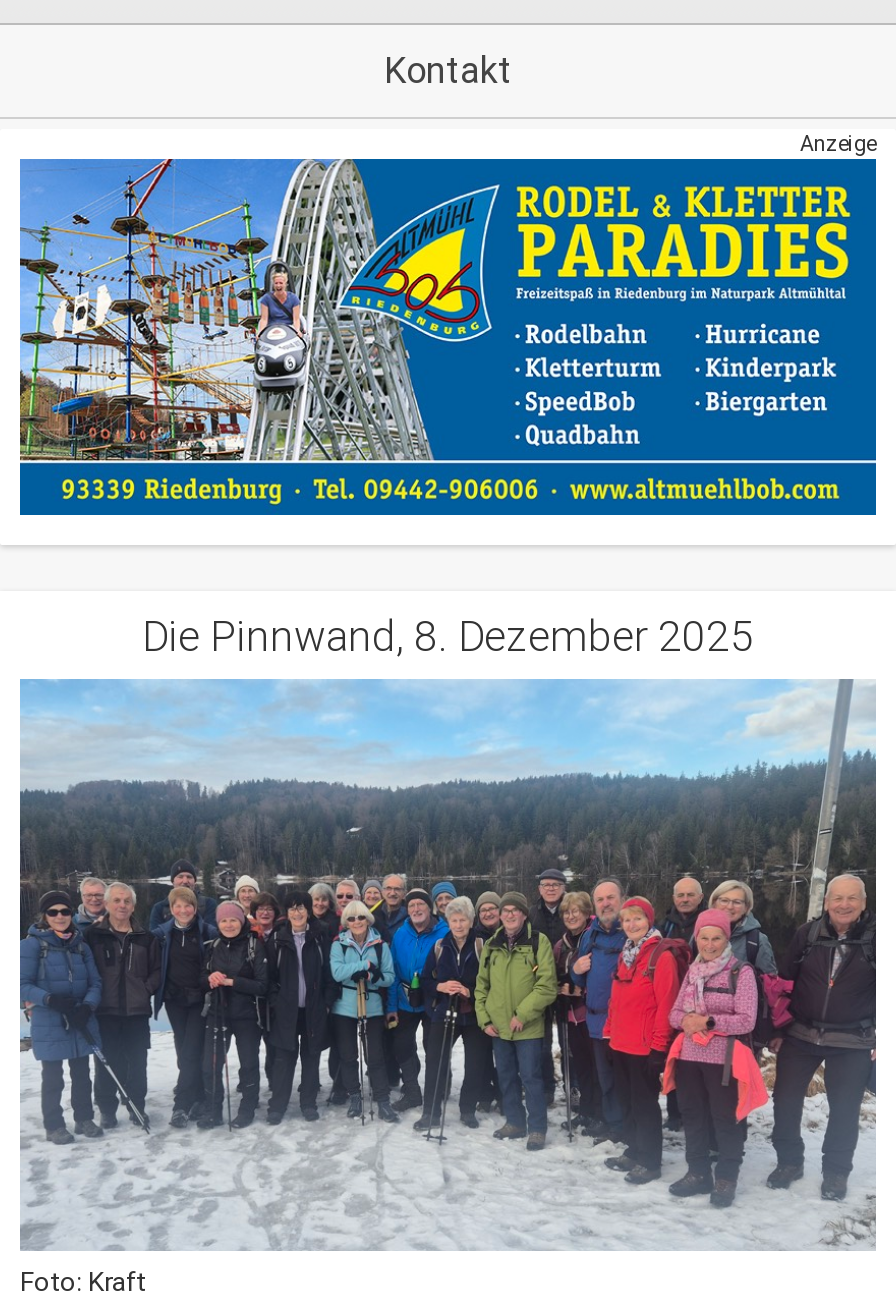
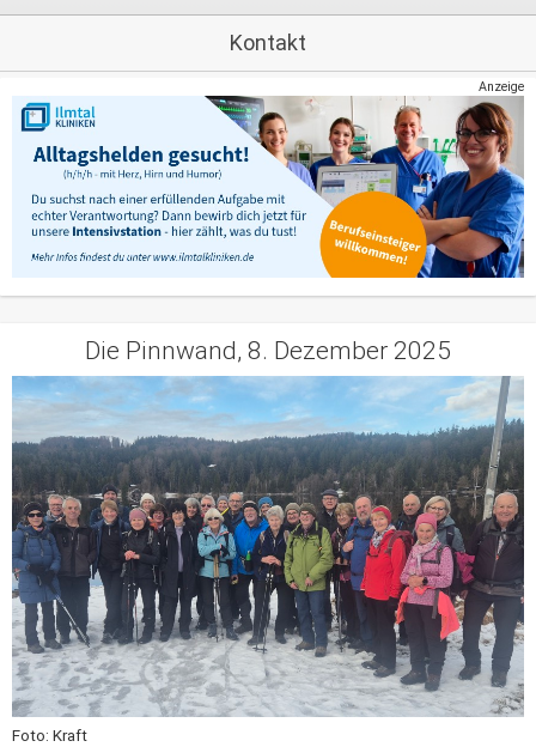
- [image]
+ [image]
